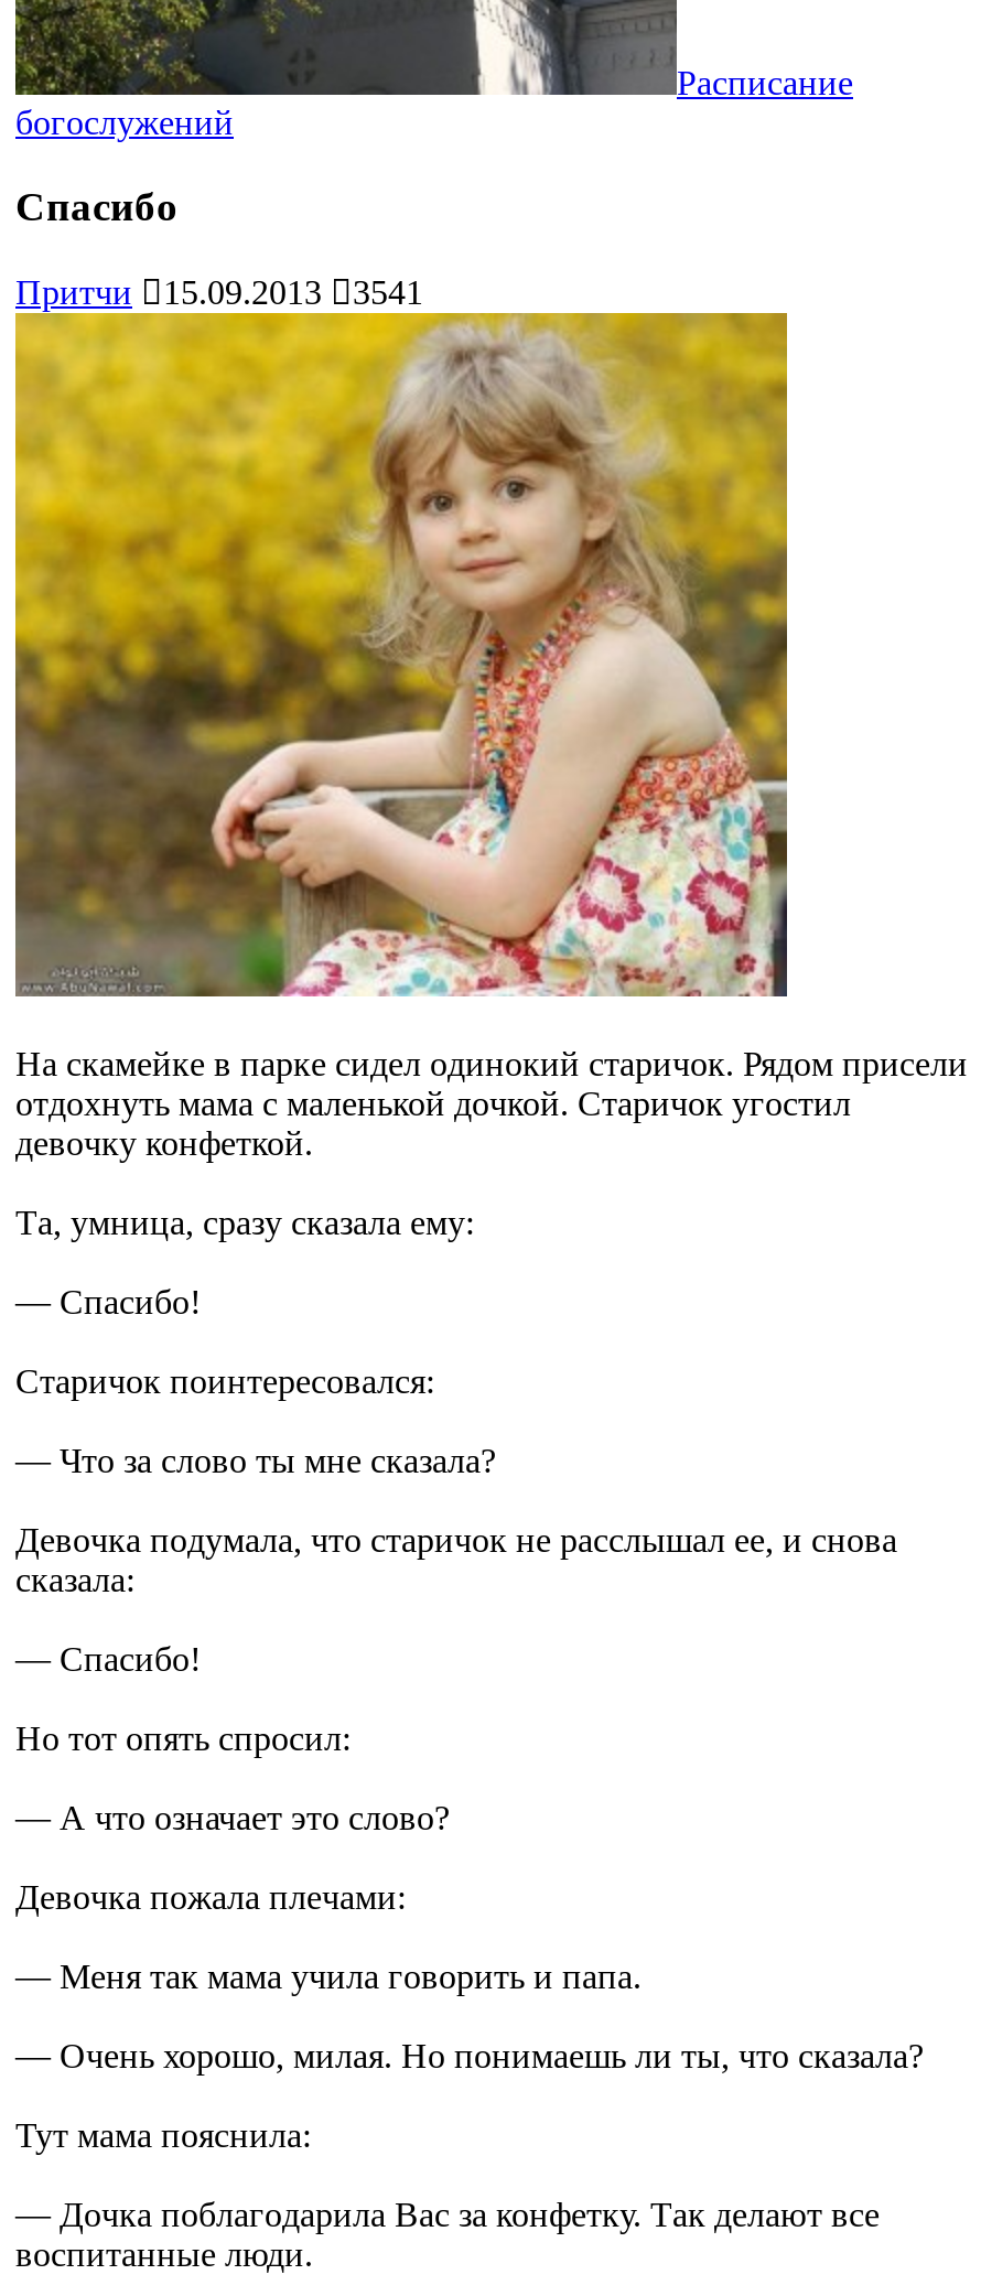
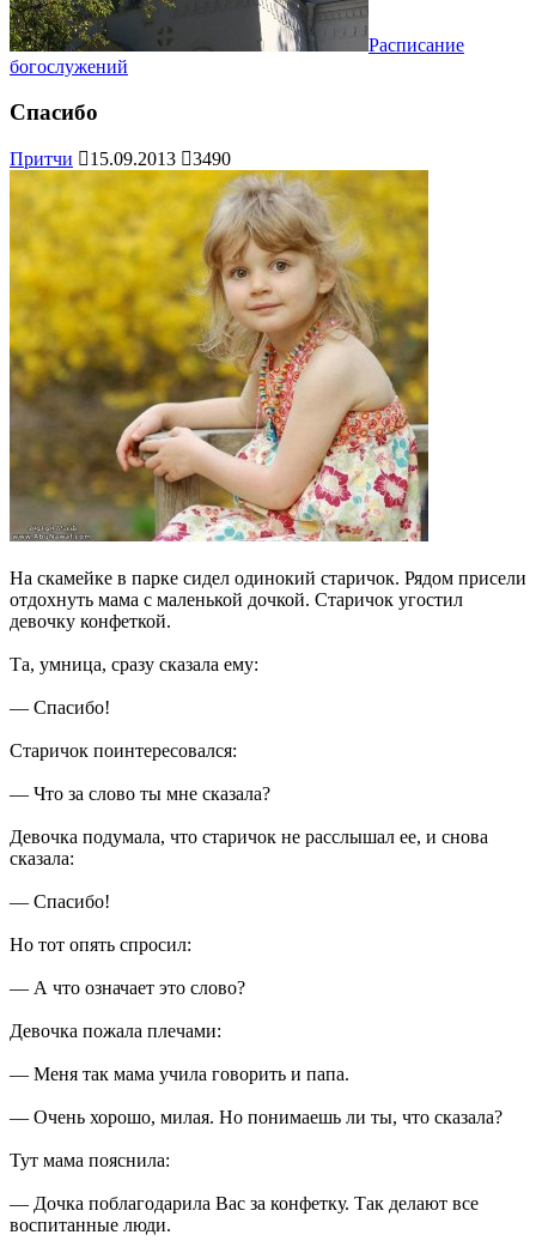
- Притчи 15.09.2013 3541
+ Притчи 15.09.2013 3490
